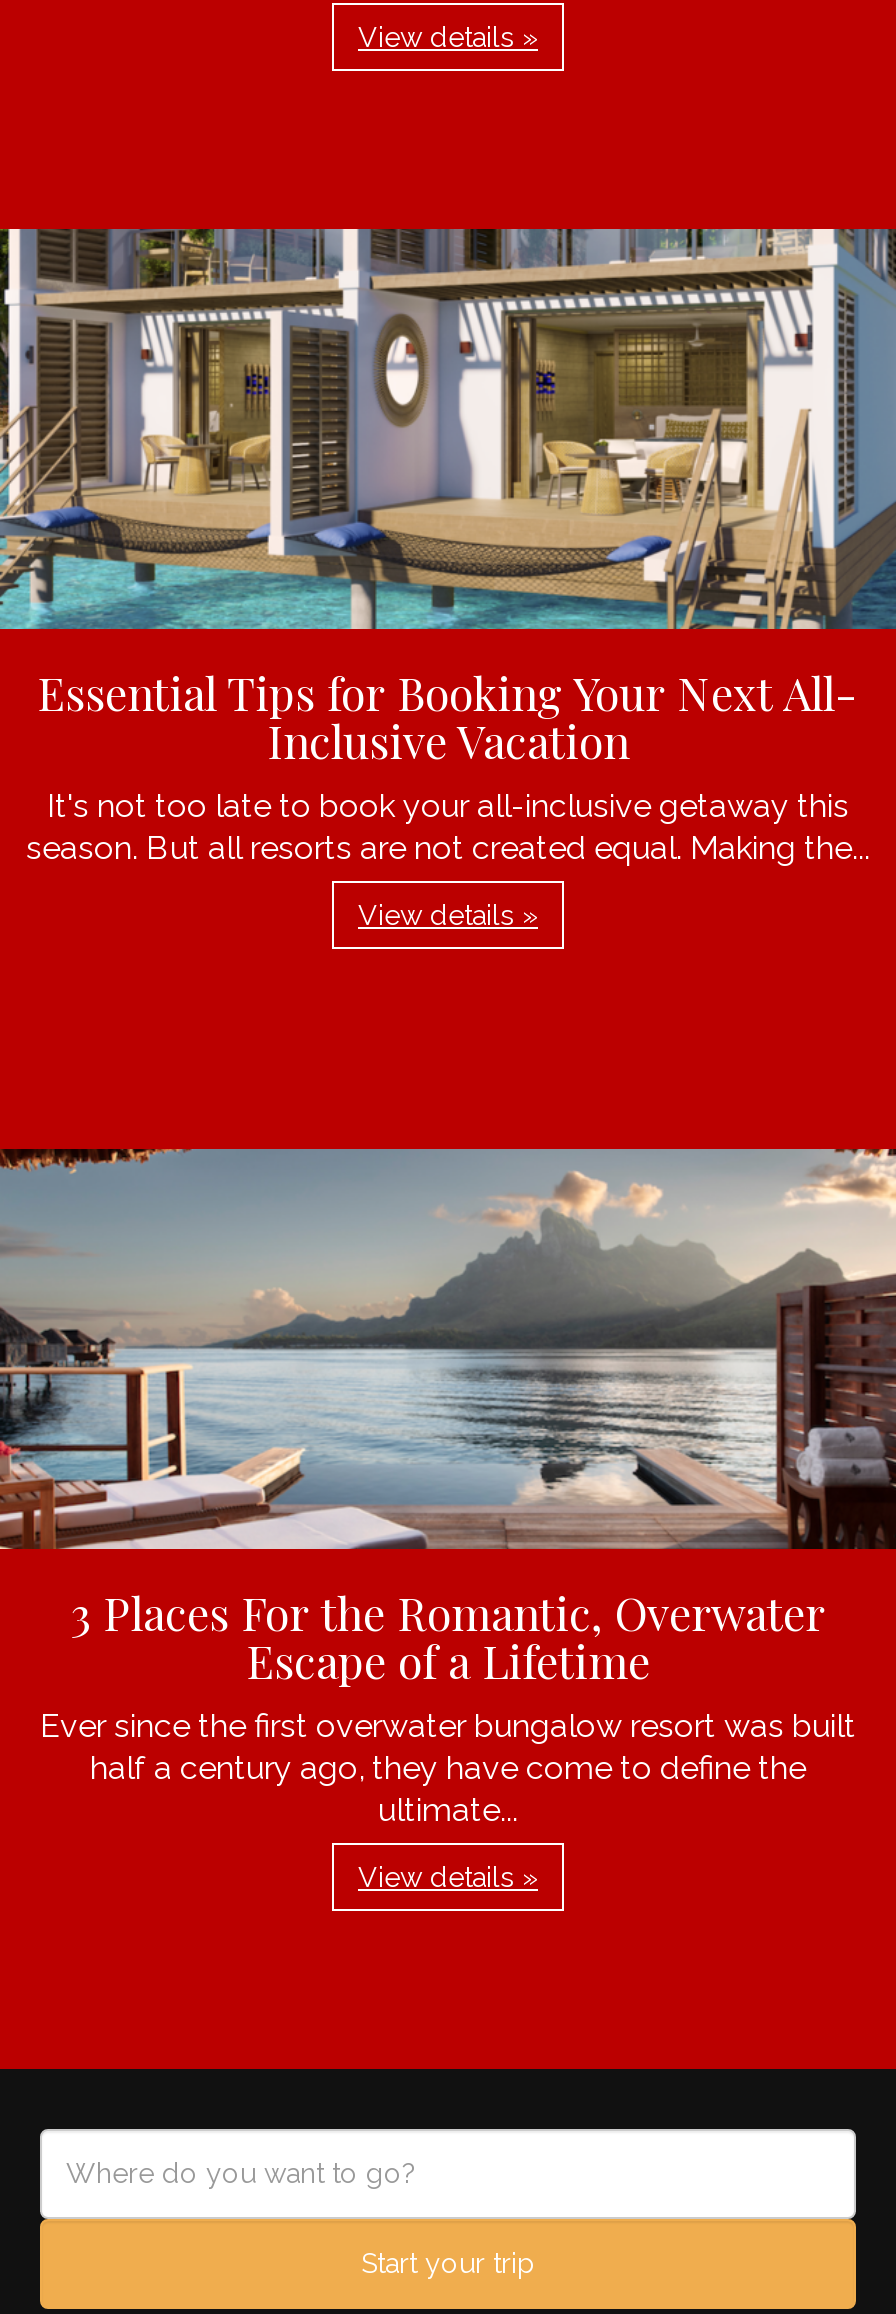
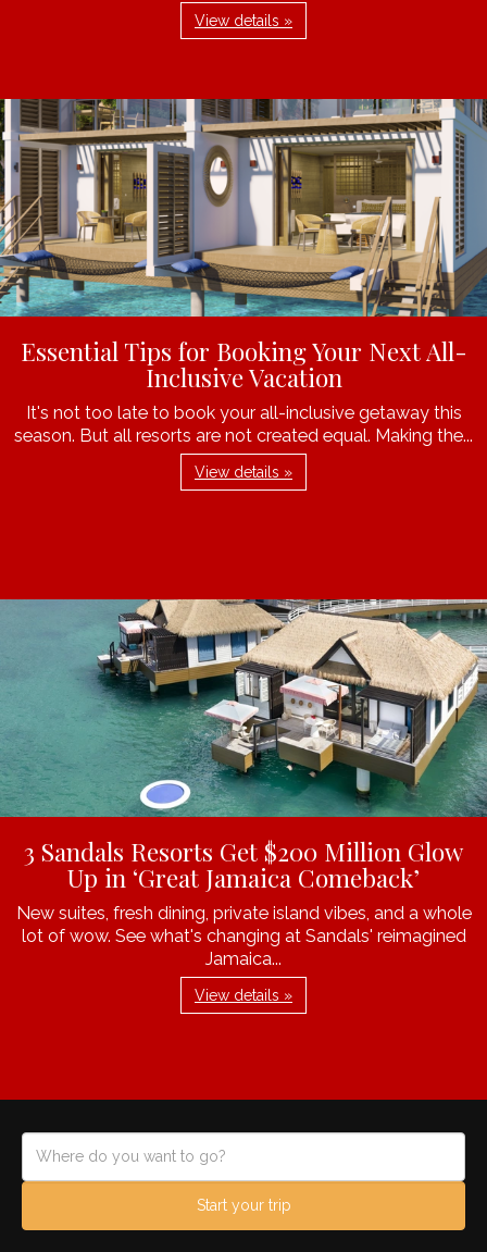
- [image]
- 3 Places For the Romantic, Overwater
- Escape of a Lifetime
- Ever since the first overwater bungalow resort was built
- half a century ago, they have come to define the
- ultimate...
+ [image]
+ 3 Sandals Resorts Get $200 Million Glow
+ Up in ‘Great Jamaica Comeback’
+ New suites, fresh dining, private island vibes, and a whole
+ lot of wow. See what's changing at Sandals' reimagined
+ Jamaica...
